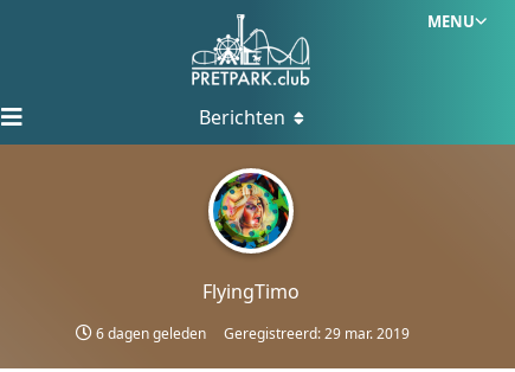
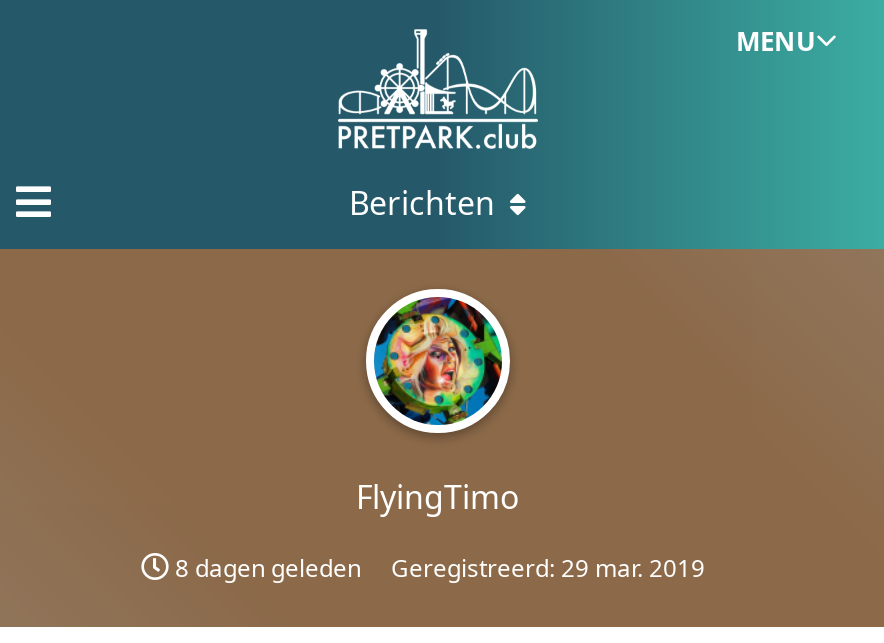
- 6 dagen geleden
+ 8 dagen geleden
